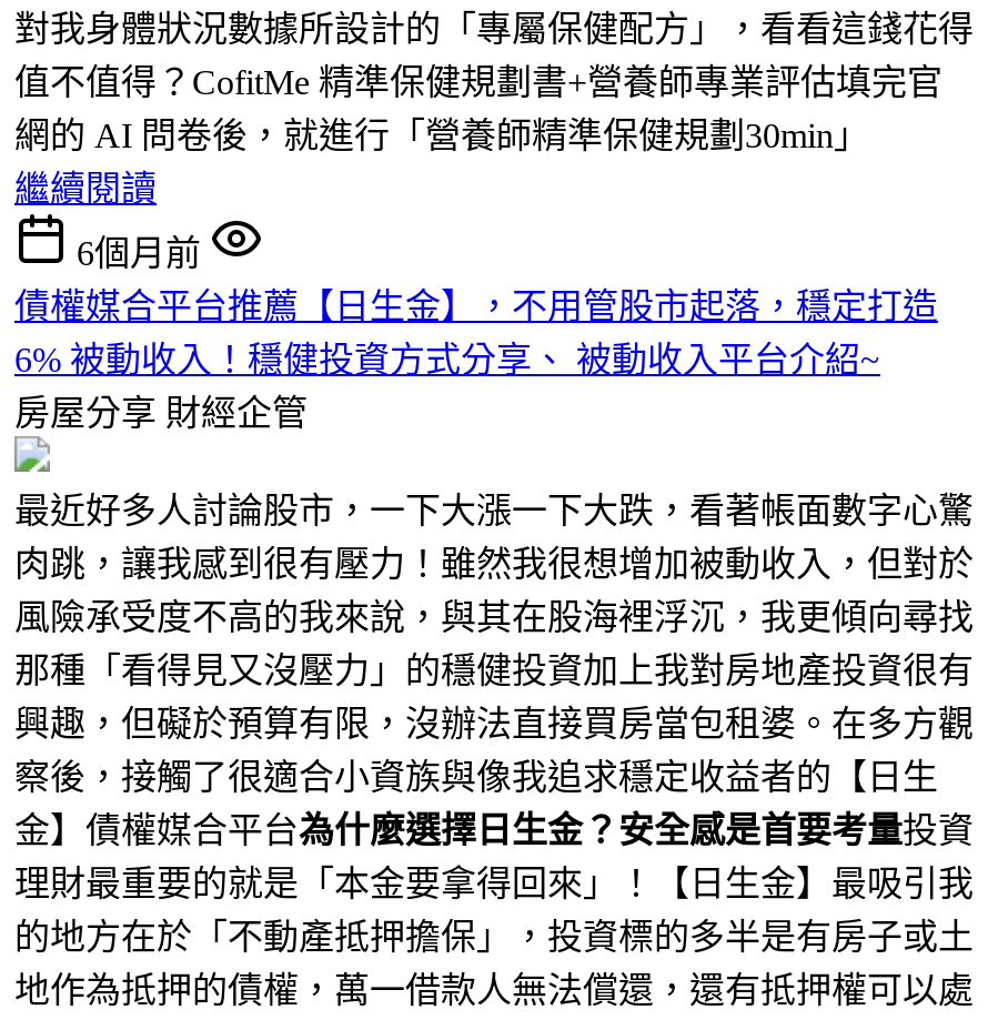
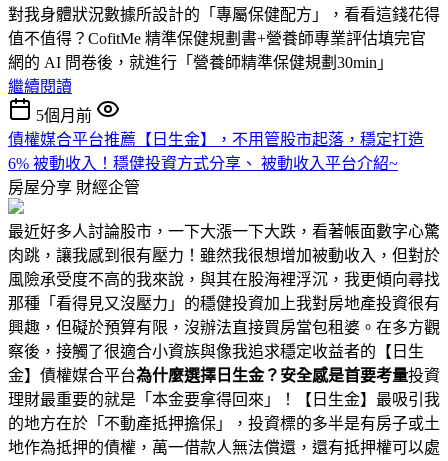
- 6個月前
+ 5個月前
